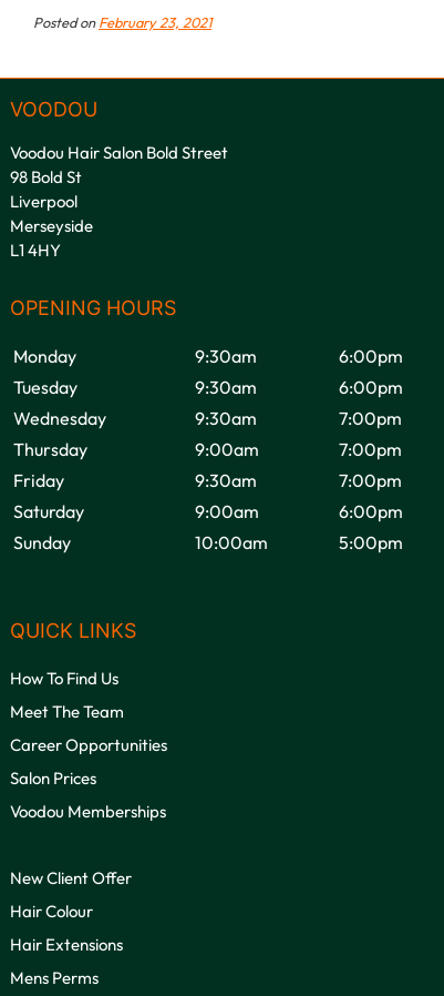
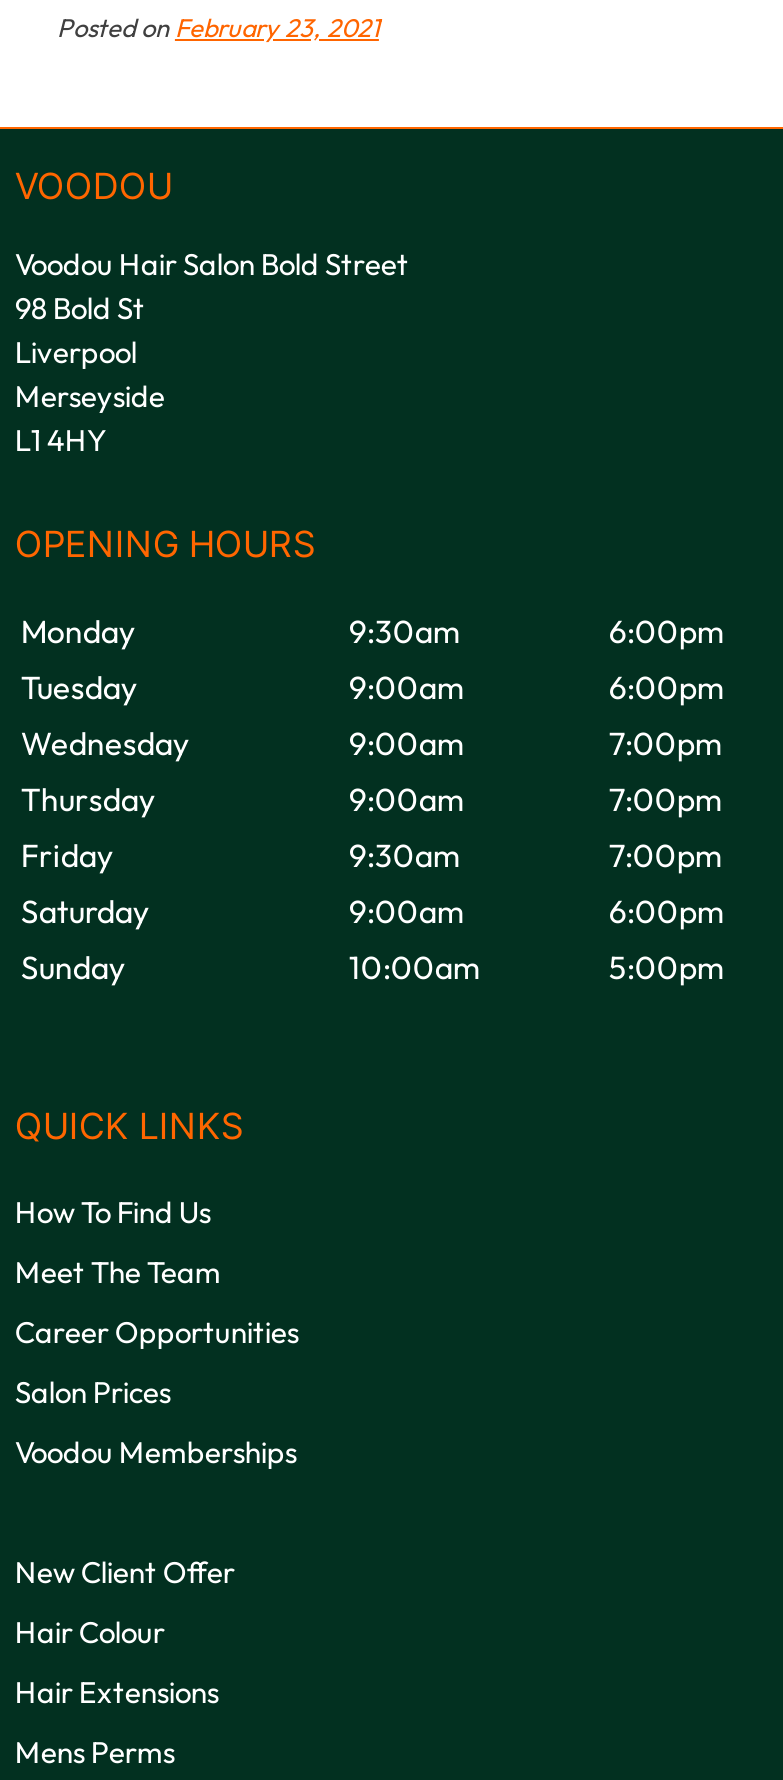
- 9:30am
+ 9:00am

- 9:30am
+ 9:00am
